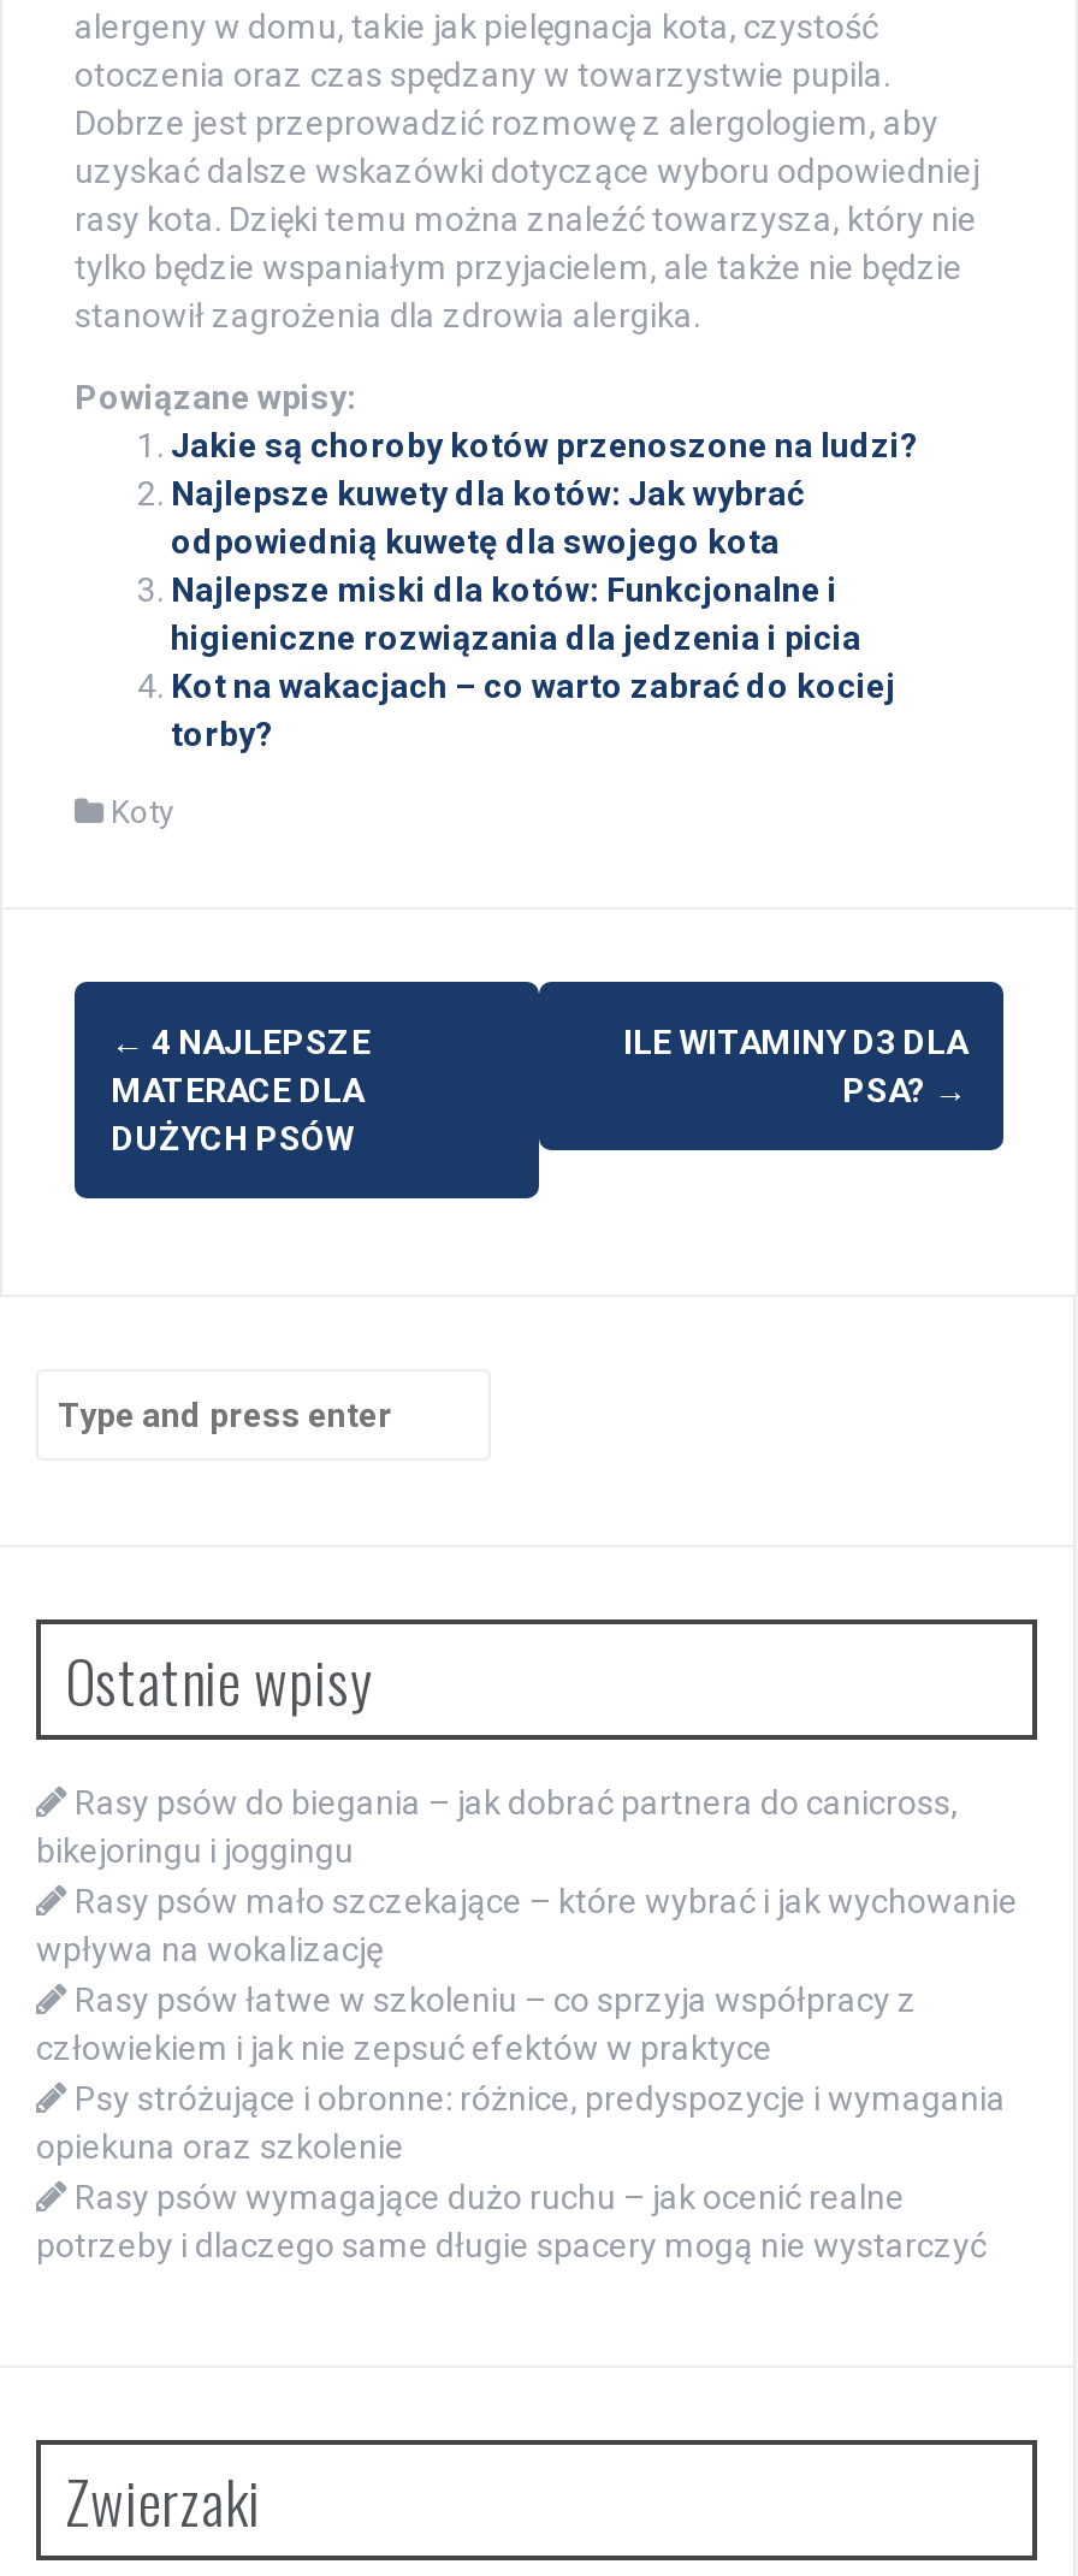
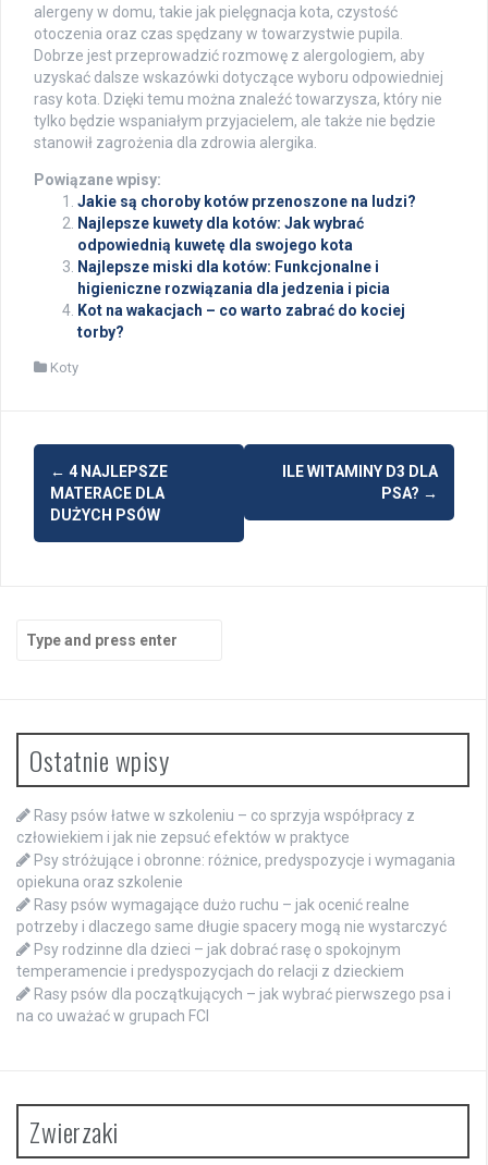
- Rasy psów do biegania – jak dobrać partnera do canicross,
- bikejoringu i joggingu
- Rasy psów mało szczekające – które wybrać i jak wychowanie
- wpływa na wokalizację

moved up: Rasy psów łatwe w szkoleniu – co sprzyja współpracy z | człowiekiem i jak nie zepsuć efektów w praktyce | Psy stróżujące i obronne: różnice, predyspozycje i wymagania | opiekuna oraz szkolenie | Rasy psów wymagające dużo ruchu – jak ocenić realne | potrzeby i dlaczego same długie spacery mogą nie wystarczyć

+ Psy rodzinne dla dzieci – jak dobrać rasę o spokojnym
+ temperamencie i predyspozycjach do relacji z dzieckiem
+ Rasy psów dla początkujących – jak wybrać pierwszego psa i
+ na co uważać w grupach FCI
